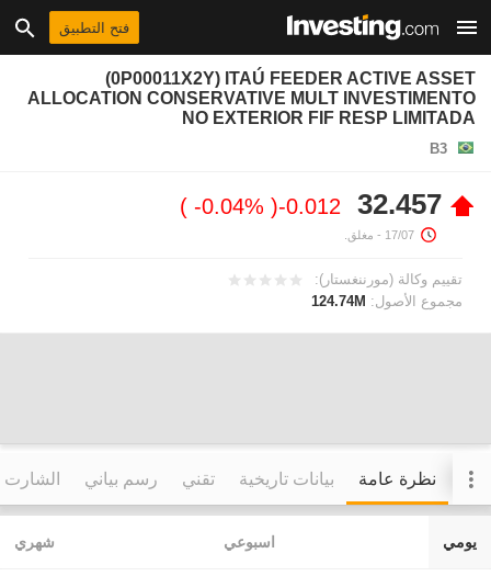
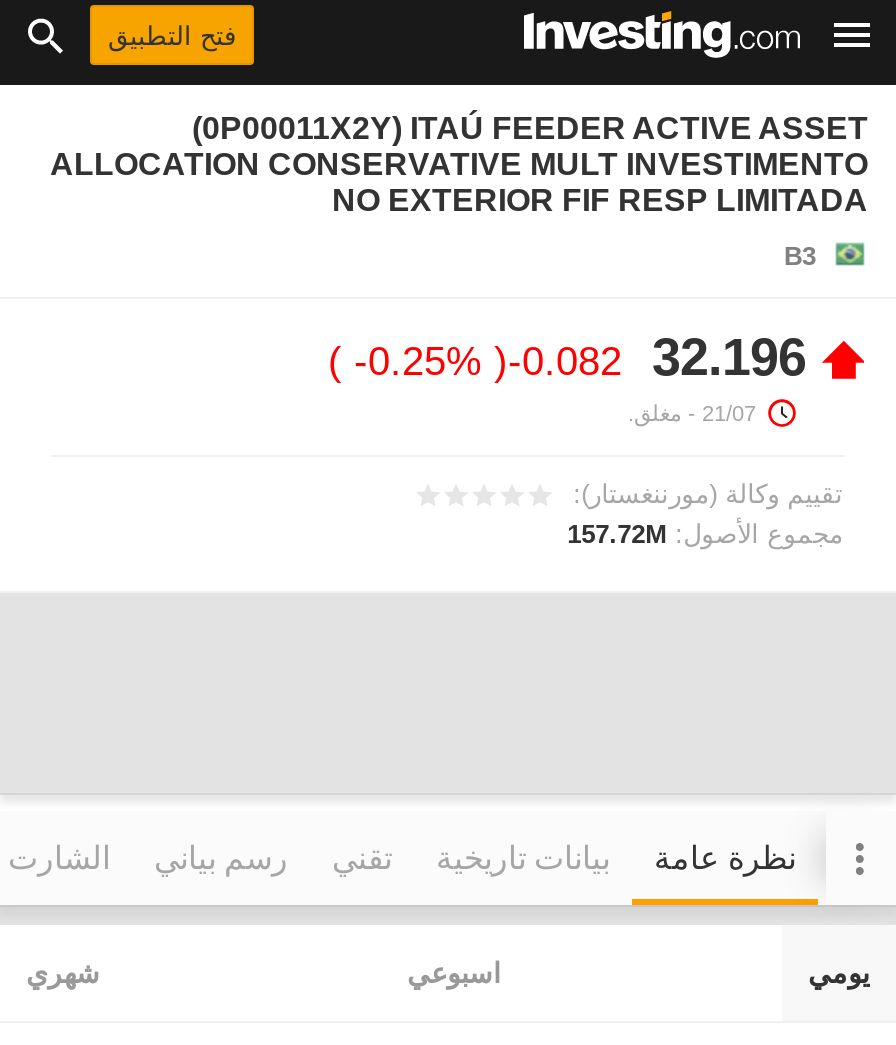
- 32.457
+ 32.196

- -0.04%
+ -0.25%

- -0.012
+ -0.082

- 17/07 - مغلق.
+ 21/07 - مغلق.

- مجموع الأصول: 124.74M
+ مجموع الأصول: 157.72M
